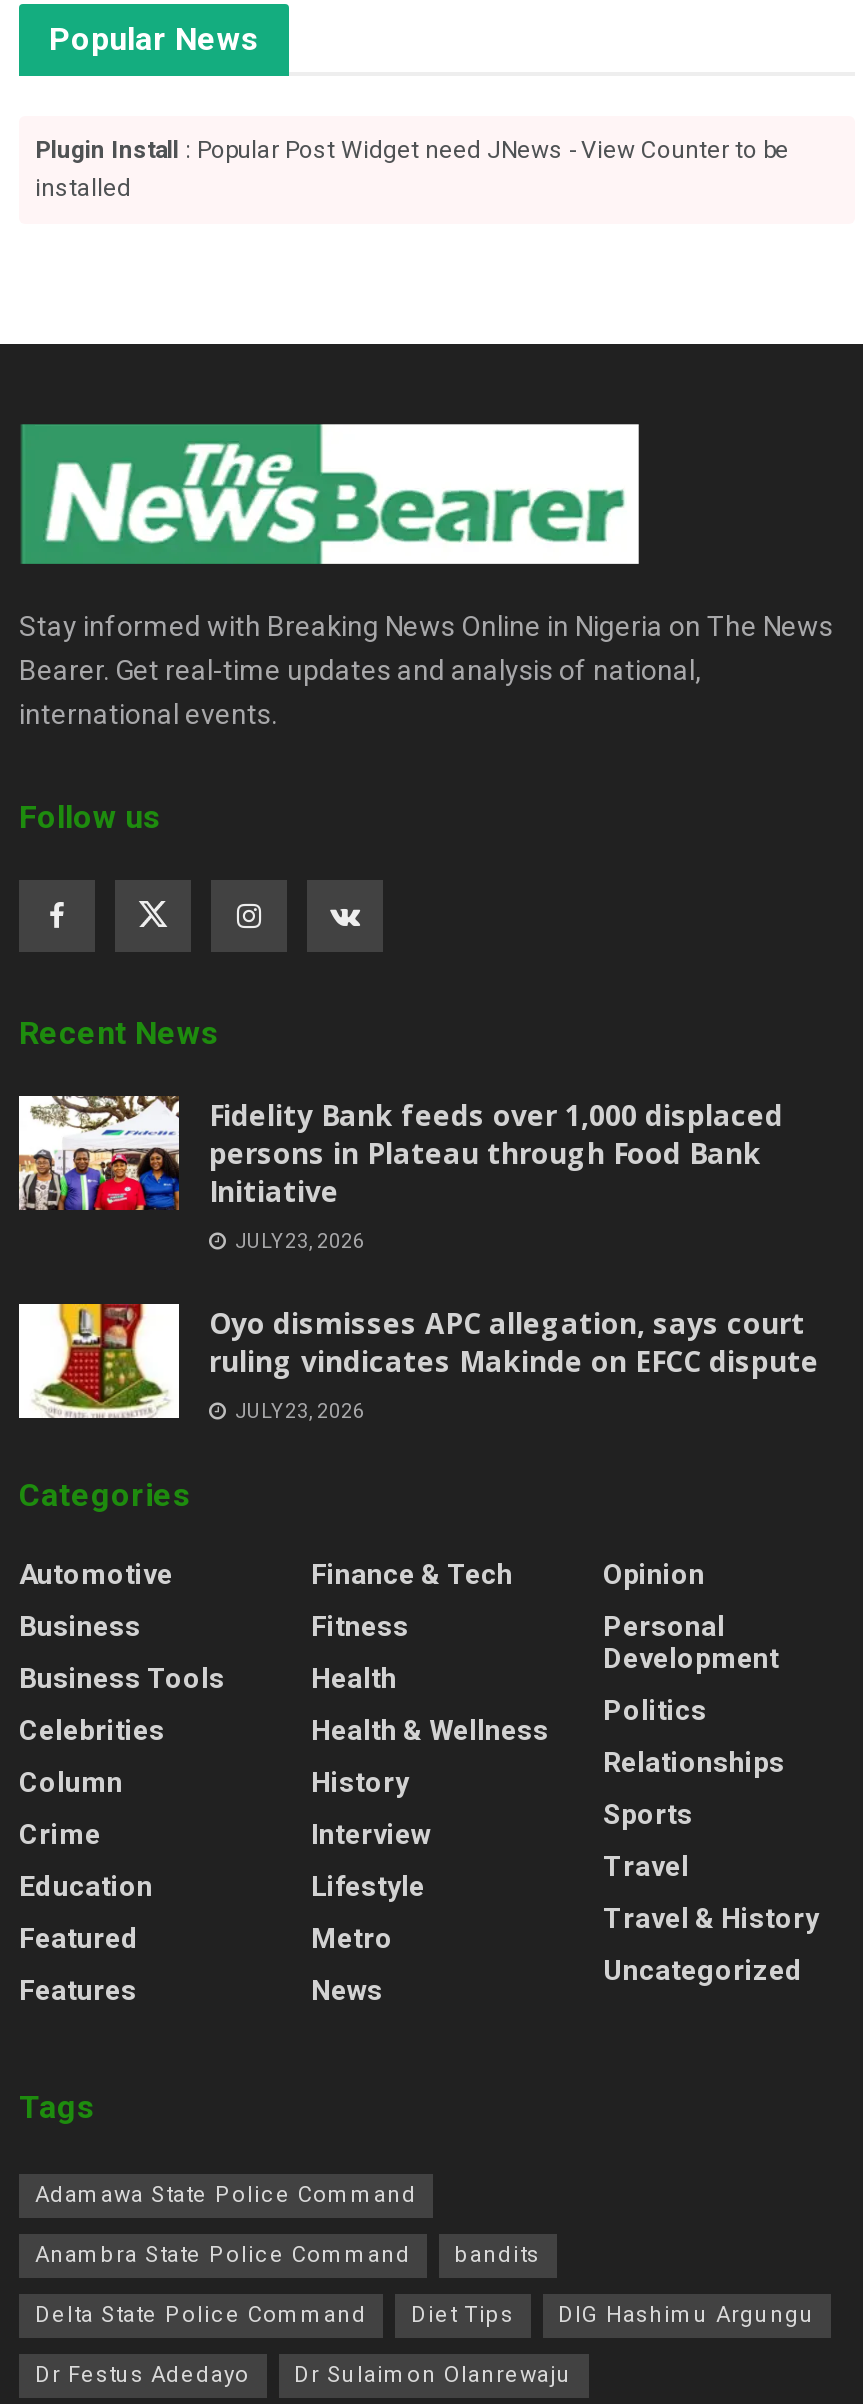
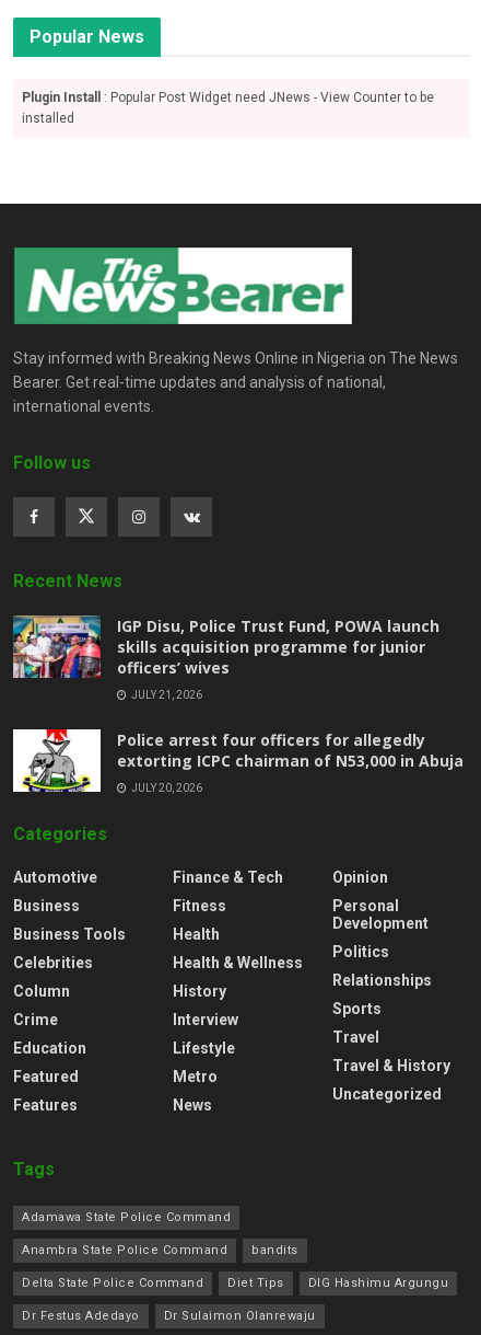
- [image]
- Fidelity Bank feeds over 1,000 displaced
- persons in Plateau through Food Bank
- Initiative
+ [image]
+ IGP Disu, Police Trust Fund, POWA launch
+ skills acquisition programme for junior
+ officers’ wives

- JULY 23, 2026
+ JULY 21, 2026

- [image]
- Oyo dismisses APC allegation, says court
- ruling vindicates Makinde on EFCC dispute
+ [image]
+ Police arrest four officers for allegedly
+ extorting ICPC chairman of N53,000 in Abuja

- JULY 23, 2026
+ JULY 20, 2026
